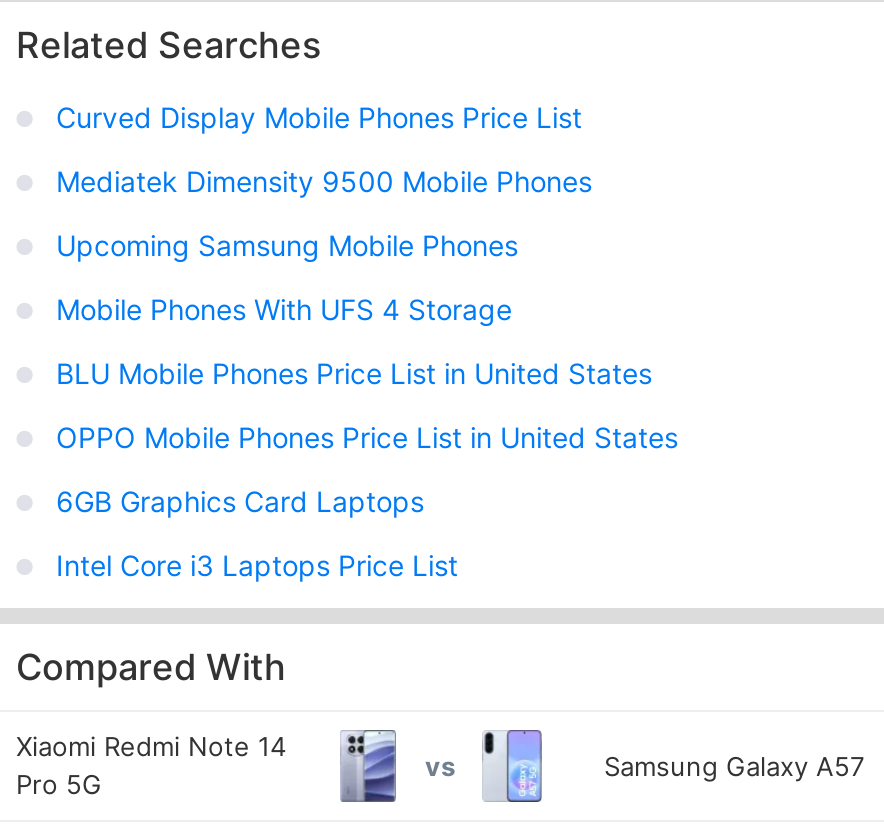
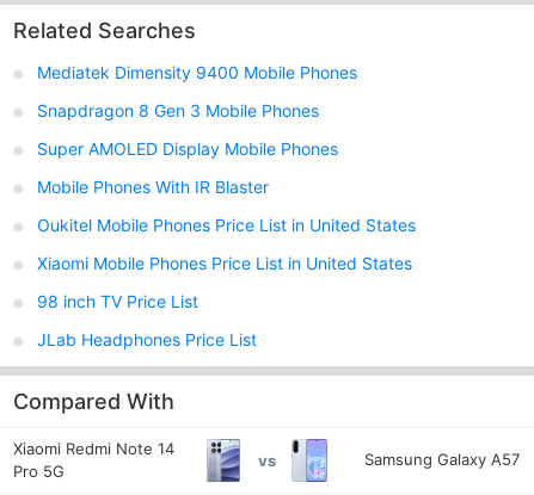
- Curved Display Mobile Phones Price List
+ Mediatek Dimensity 9400 Mobile Phones

- Mediatek Dimensity 9500 Mobile Phones
+ Snapdragon 8 Gen 3 Mobile Phones

- Upcoming Samsung Mobile Phones
+ Super AMOLED Display Mobile Phones

- Mobile Phones With UFS 4 Storage
+ Mobile Phones With IR Blaster

- BLU Mobile Phones Price List in United States
+ Oukitel Mobile Phones Price List in United States

- OPPO Mobile Phones Price List in United States
+ Xiaomi Mobile Phones Price List in United States

- 6GB Graphics Card Laptops
+ 98 inch TV Price List

- Intel Core i3 Laptops Price List
+ JLab Headphones Price List
